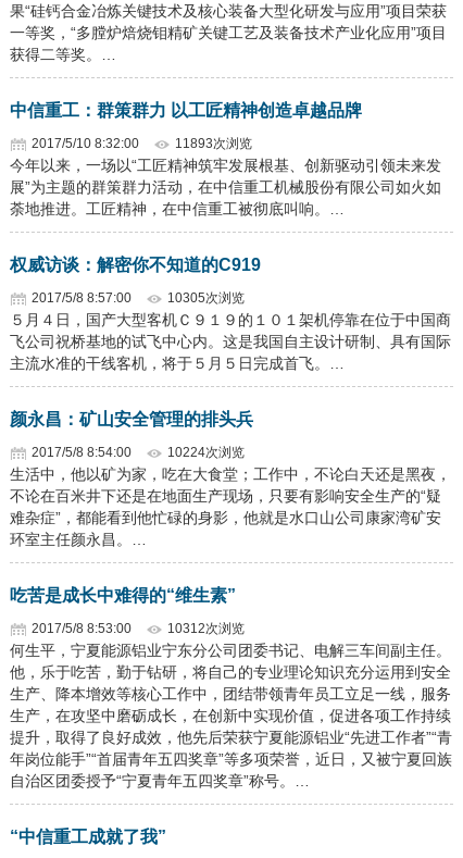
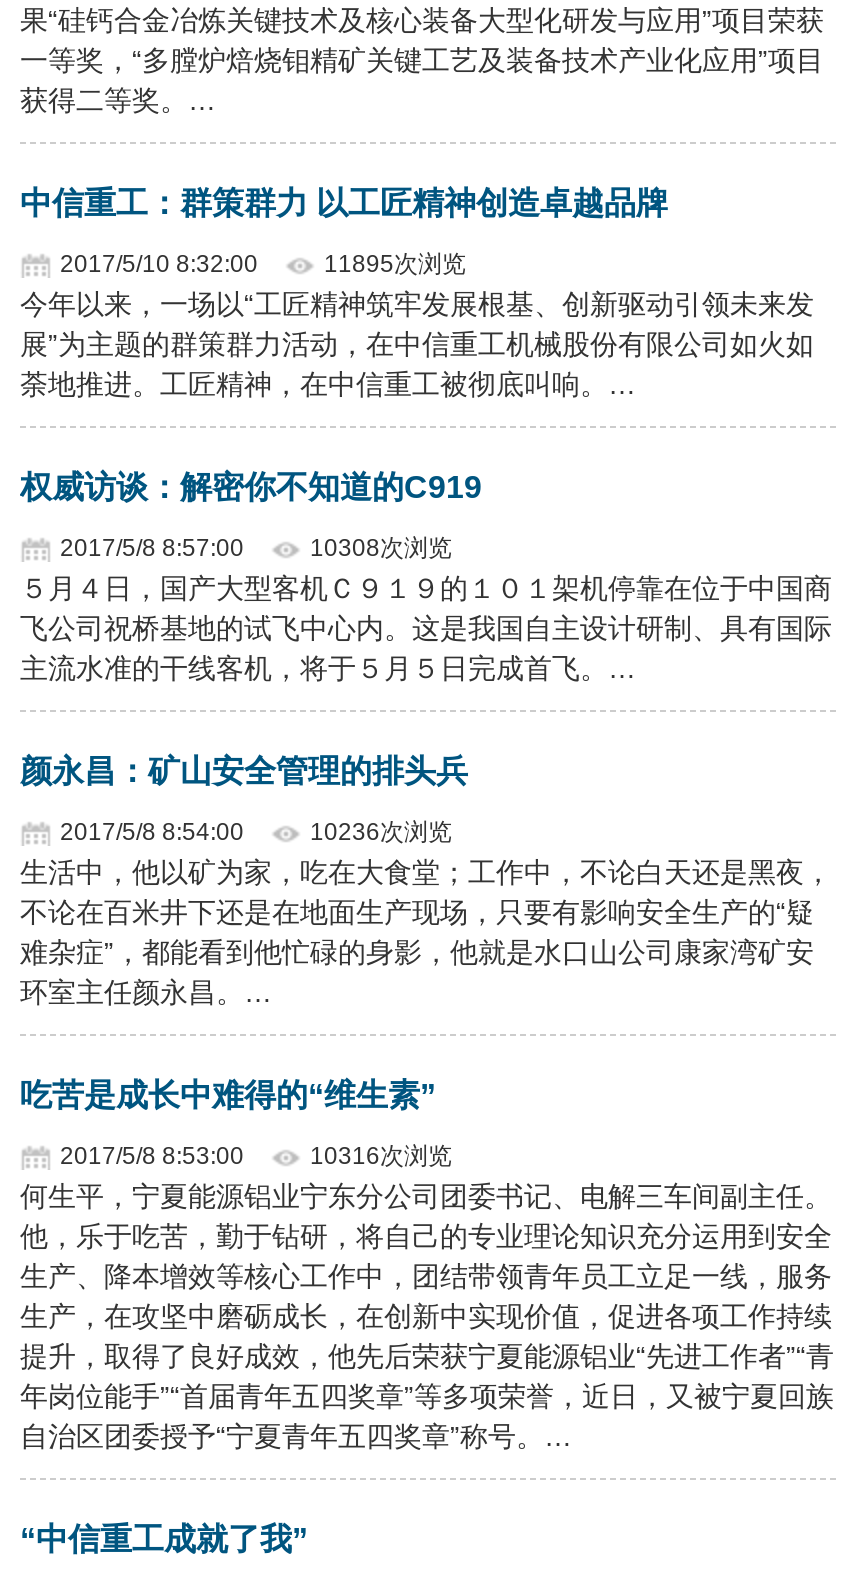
- 11893次浏览
+ 11895次浏览

- 10305次浏览
+ 10308次浏览

- 10224次浏览
+ 10236次浏览

- 10312次浏览
+ 10316次浏览
